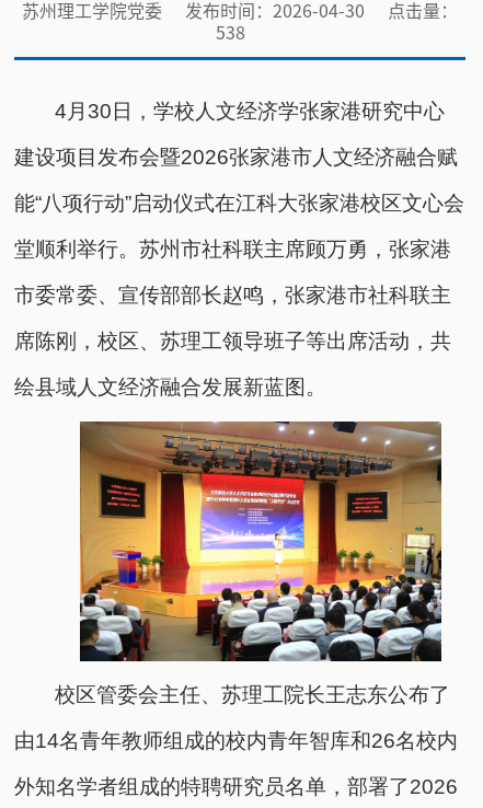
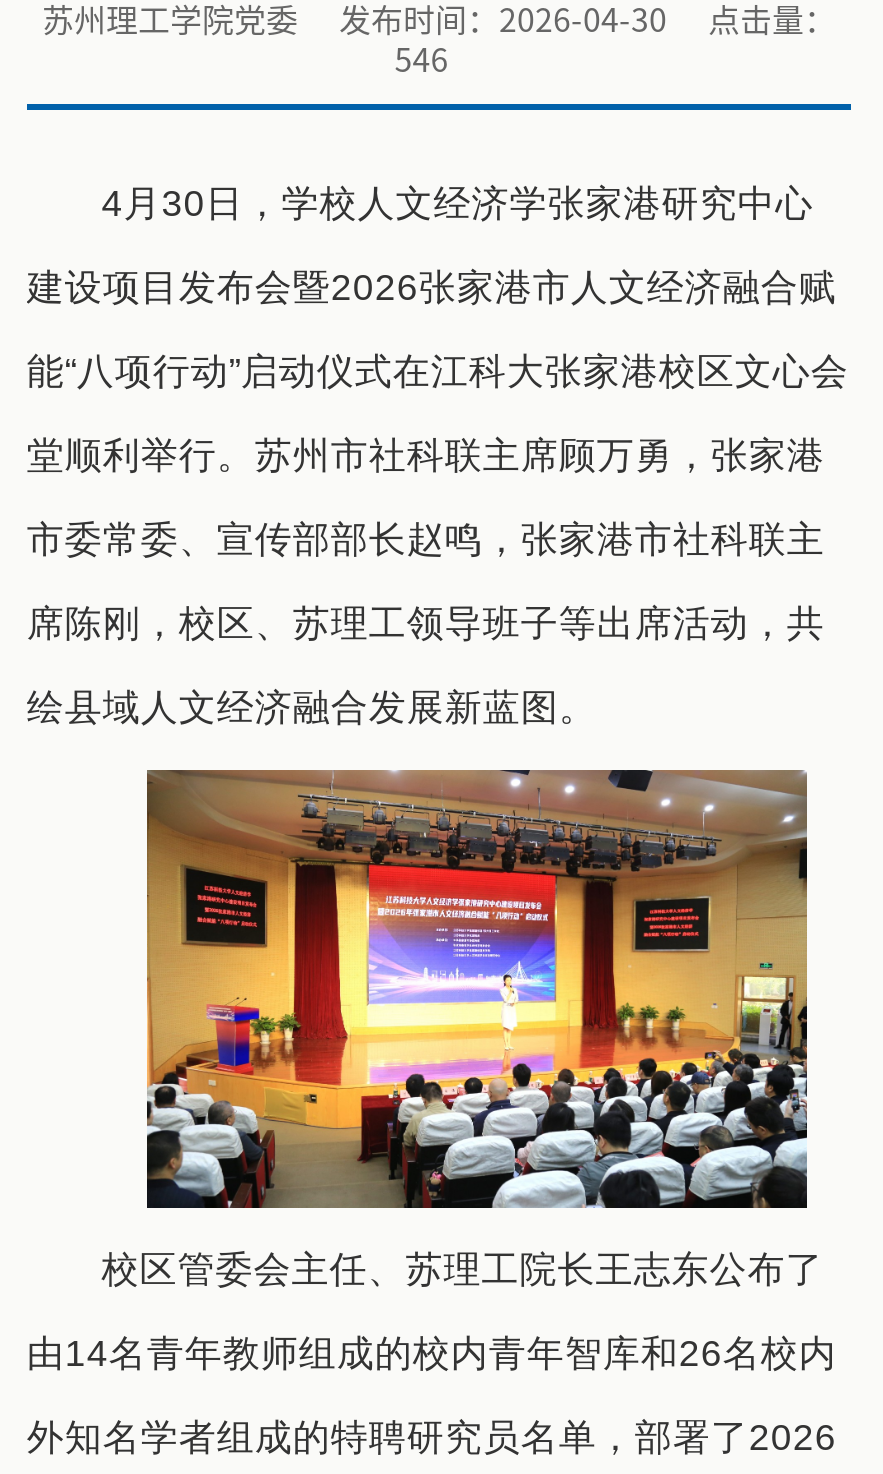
- 538
+ 546
